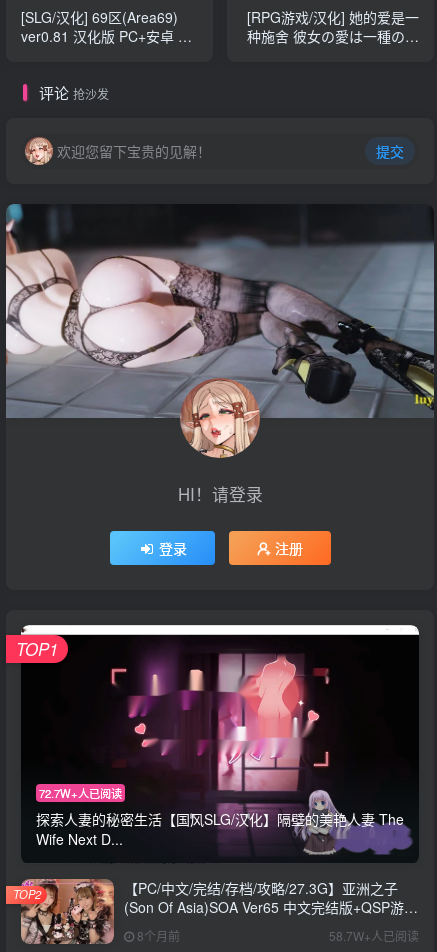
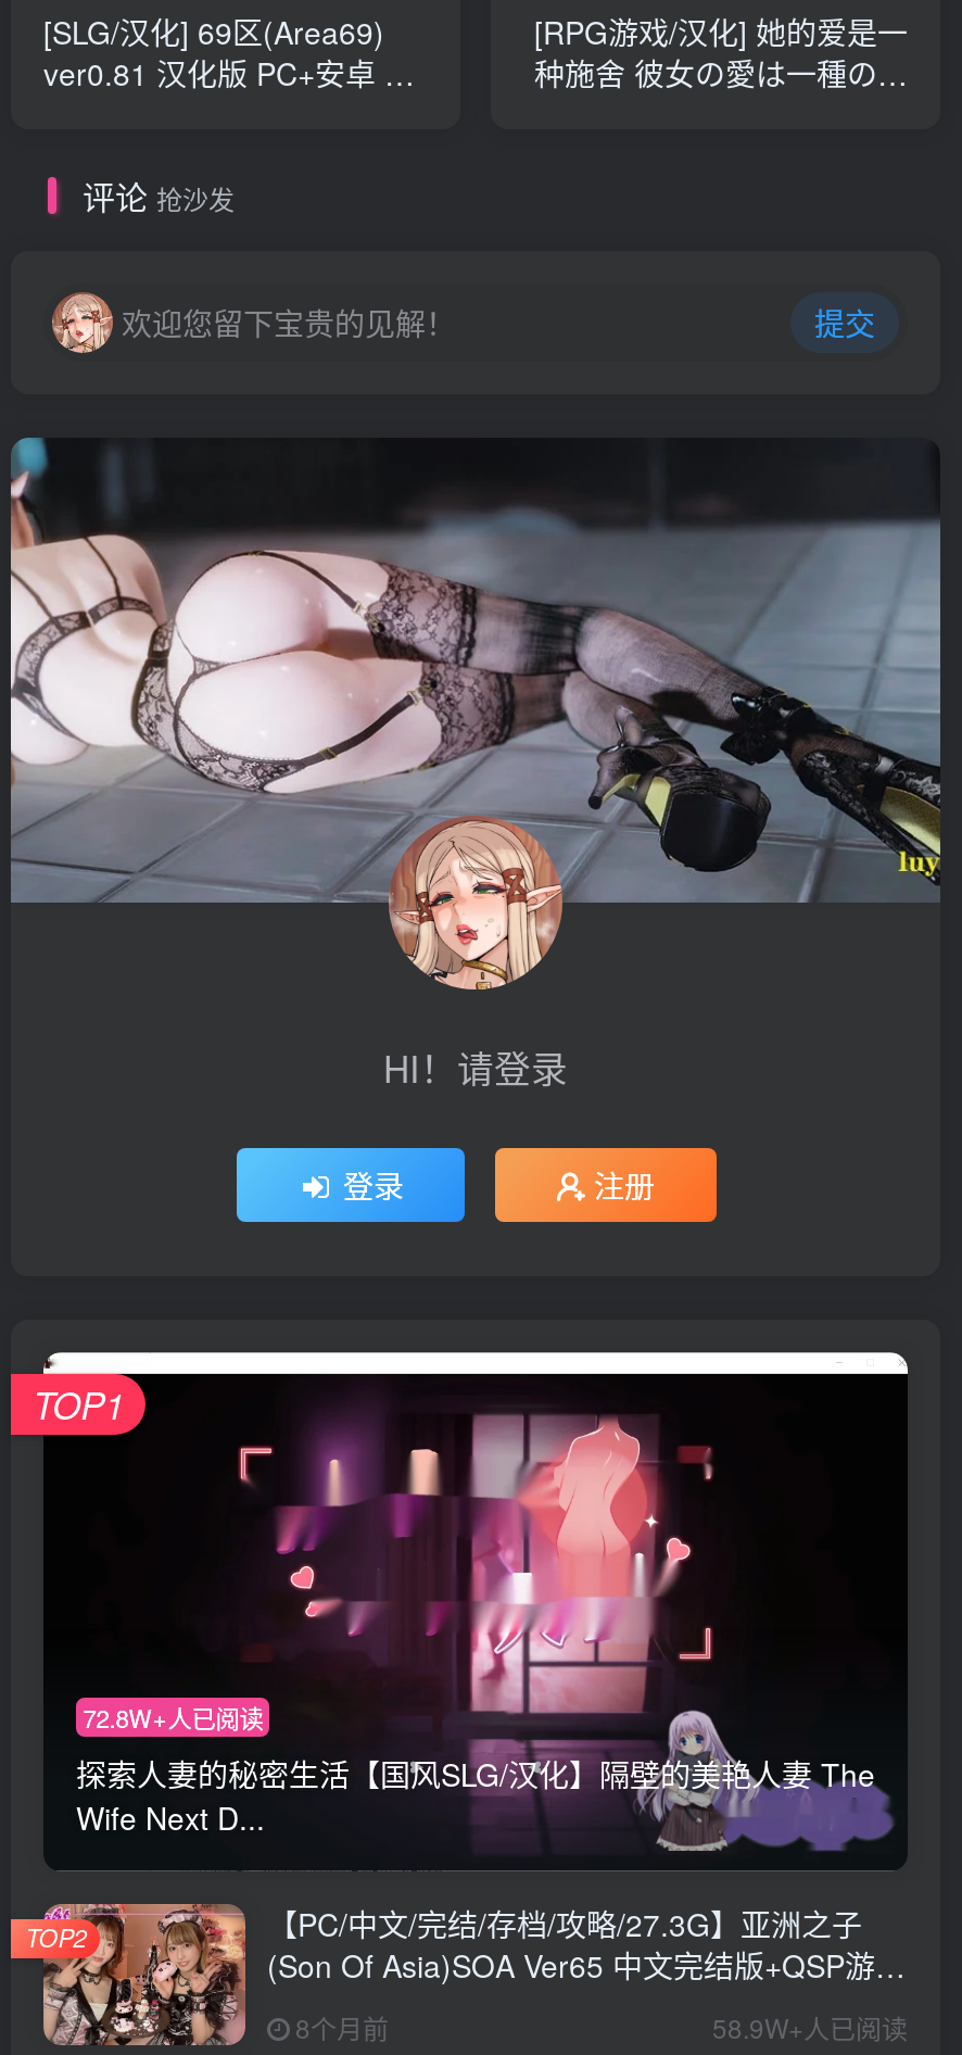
- 72.7W+人已阅读
+ 72.8W+人已阅读

- 58.7W+人已阅读
+ 58.9W+人已阅读
